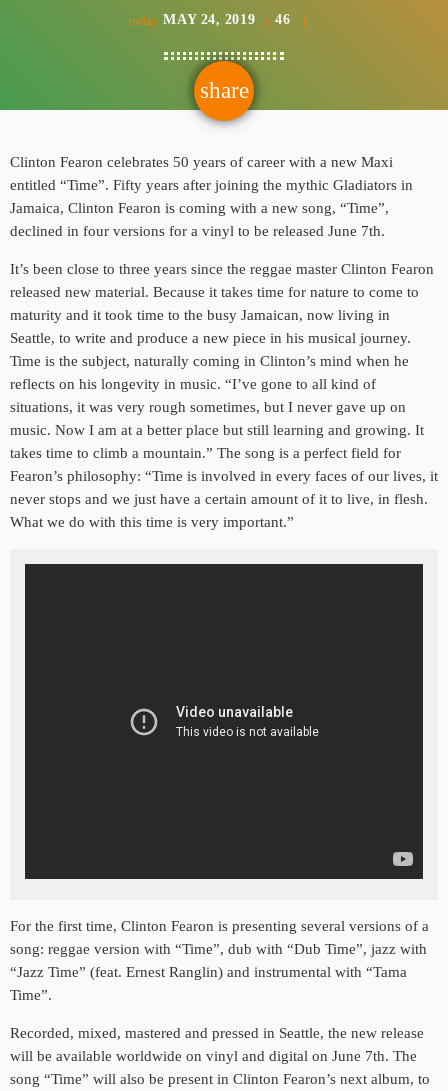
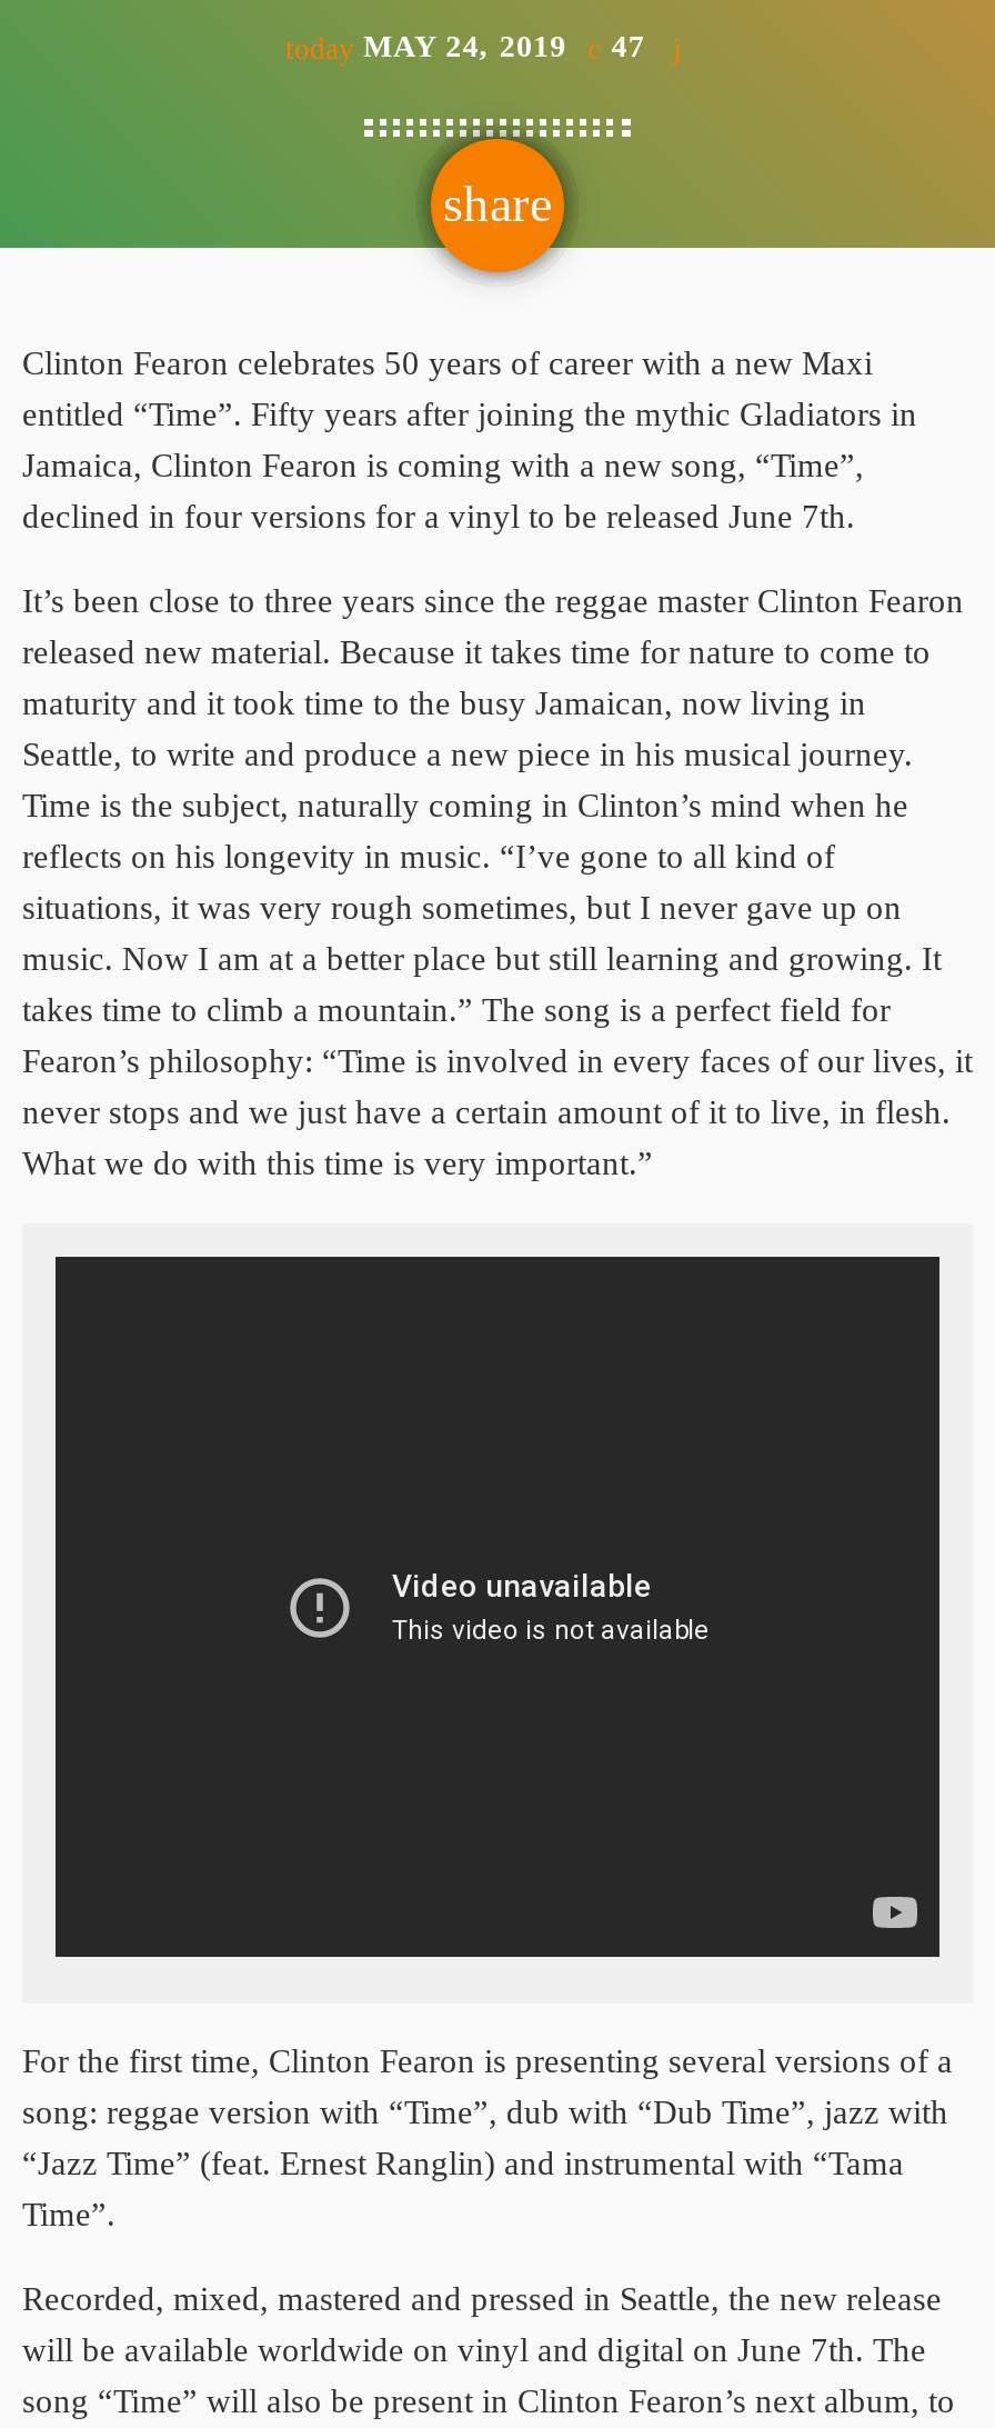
- 46
+ 47
